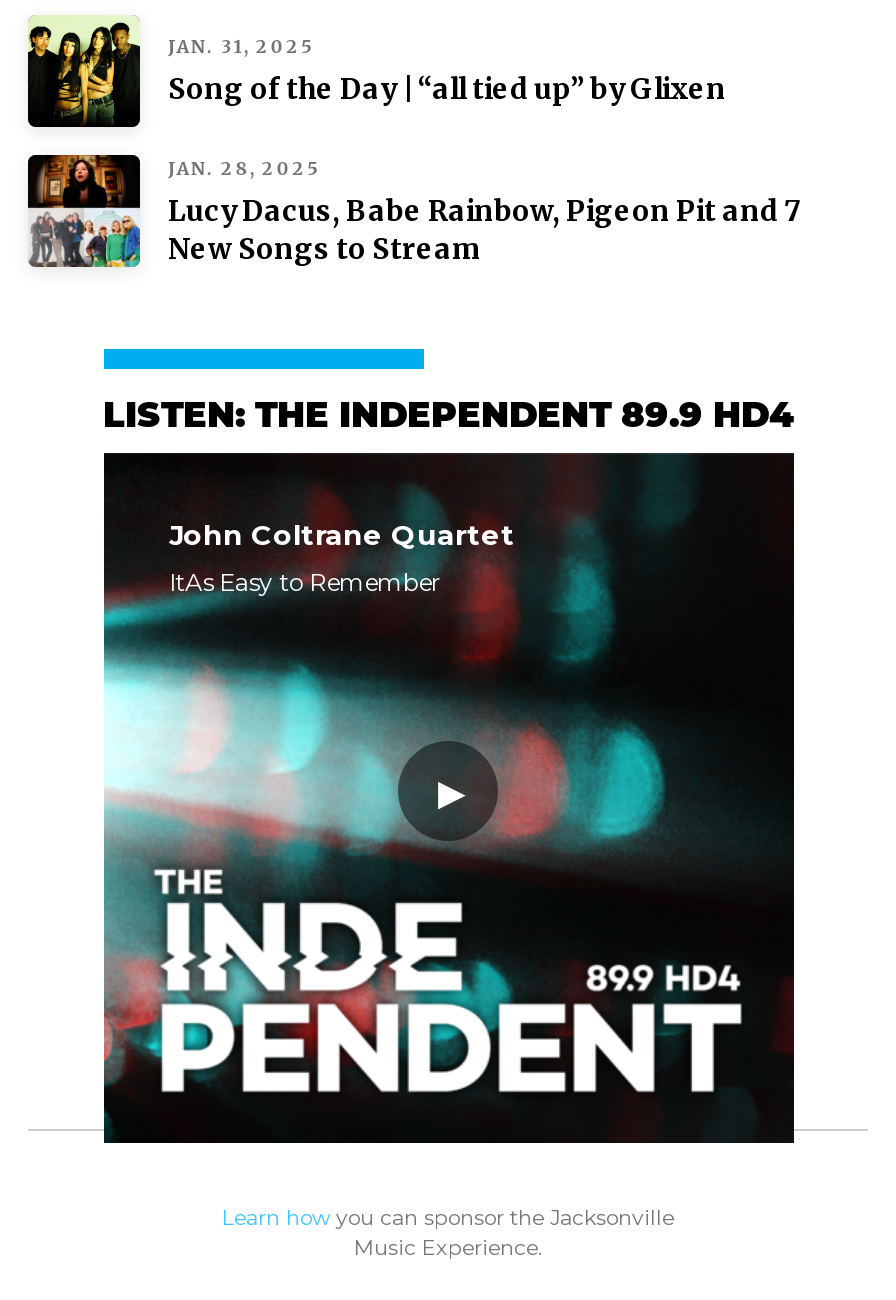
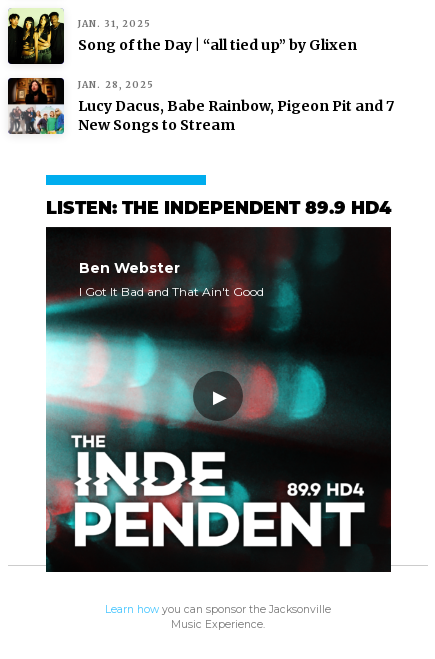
- John Coltrane Quartet
- ItAs Easy to Remember
+ Ben Webster
+ I Got It Bad and That Ain't Good
